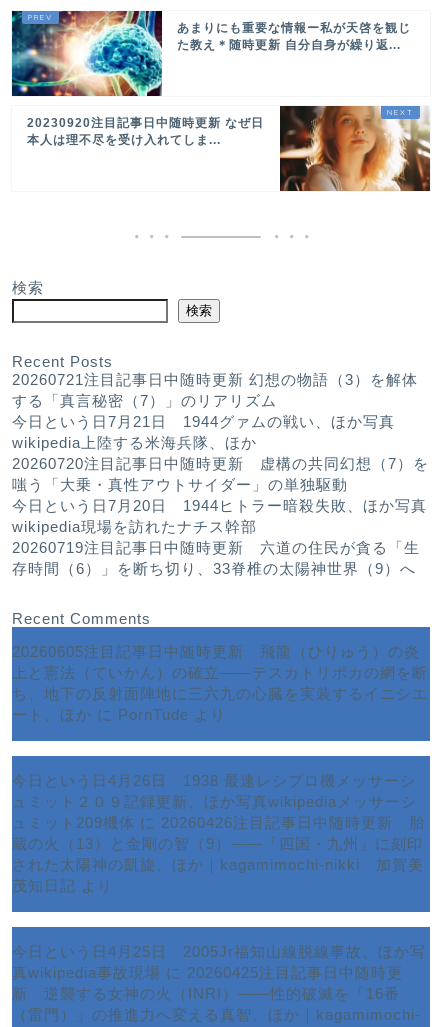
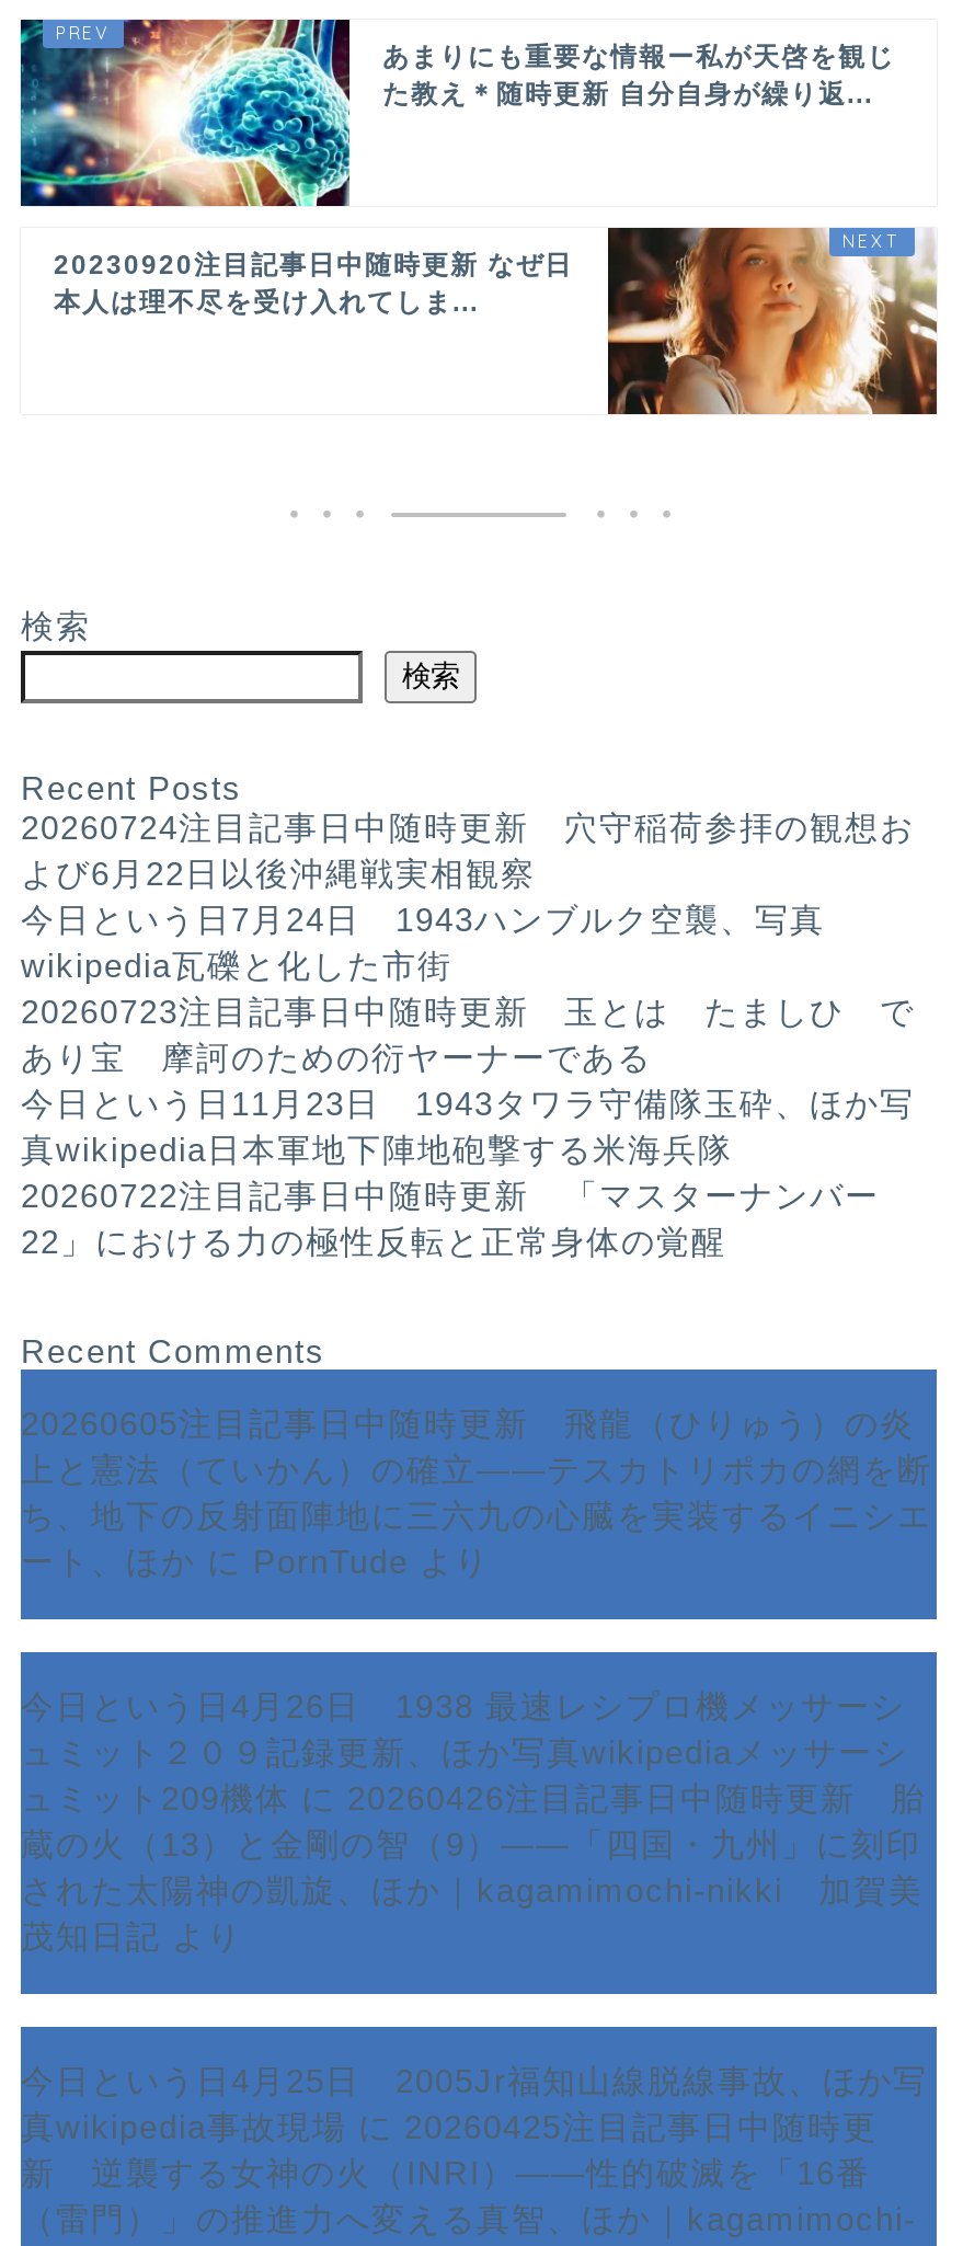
- 20260721注目記事日中随時更新 幻想の物語（3）を解体
- する「真言秘密（7）」のリアリズム
- 今日という日7月21日 1944グァムの戦い、ほか写真
- wikipedia上陸する米海兵隊、ほか
- 20260720注目記事日中随時更新 虚構の共同幻想（7）を
- 嗤う「大乗・真性アウトサイダー」の単独駆動
- 今日という日7月20日 1944ヒトラー暗殺失敗、ほか写真
- wikipedia現場を訪れたナチス幹部
- 20260719注目記事日中随時更新 六道の住民が貪る「生
- 存時間（6）」を断ち切り、33脊椎の太陽神世界（9）へ
+ 20260724注目記事日中随時更新 穴守稲荷参拝の観想お
+ よび6月22日以後沖縄戦実相観察
+ 今日という日7月24日 1943ハンブルク空襲、写真
+ wikipedia瓦礫と化した市街
+ 20260723注目記事日中随時更新 玉とは たましひ で
+ あり宝 摩訶のための衍ヤーナーである
+ 今日という日11月23日 1943タワラ守備隊玉砕、ほか写
+ 真wikipedia日本軍地下陣地砲撃する米海兵隊
+ 20260722注目記事日中随時更新 「マスターナンバー
+ 22」における力の極性反転と正常身体の覚醒
